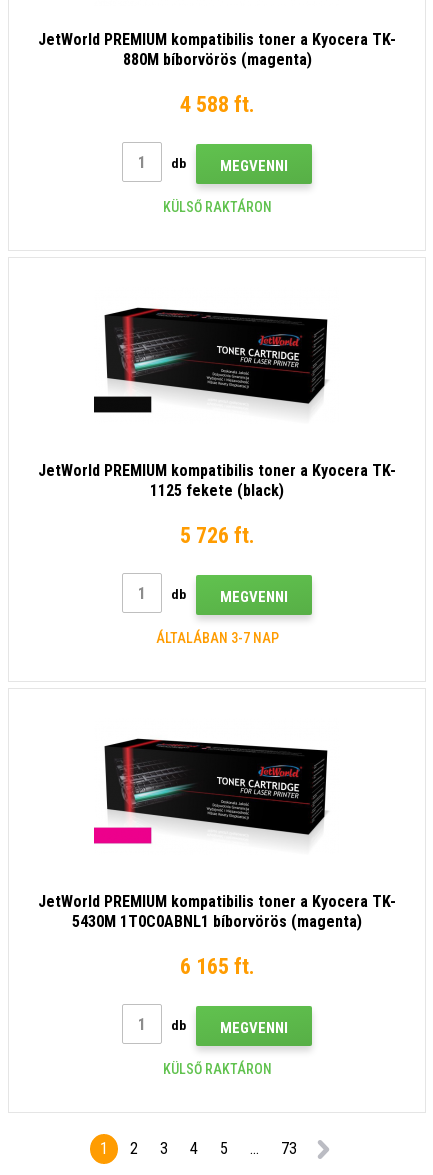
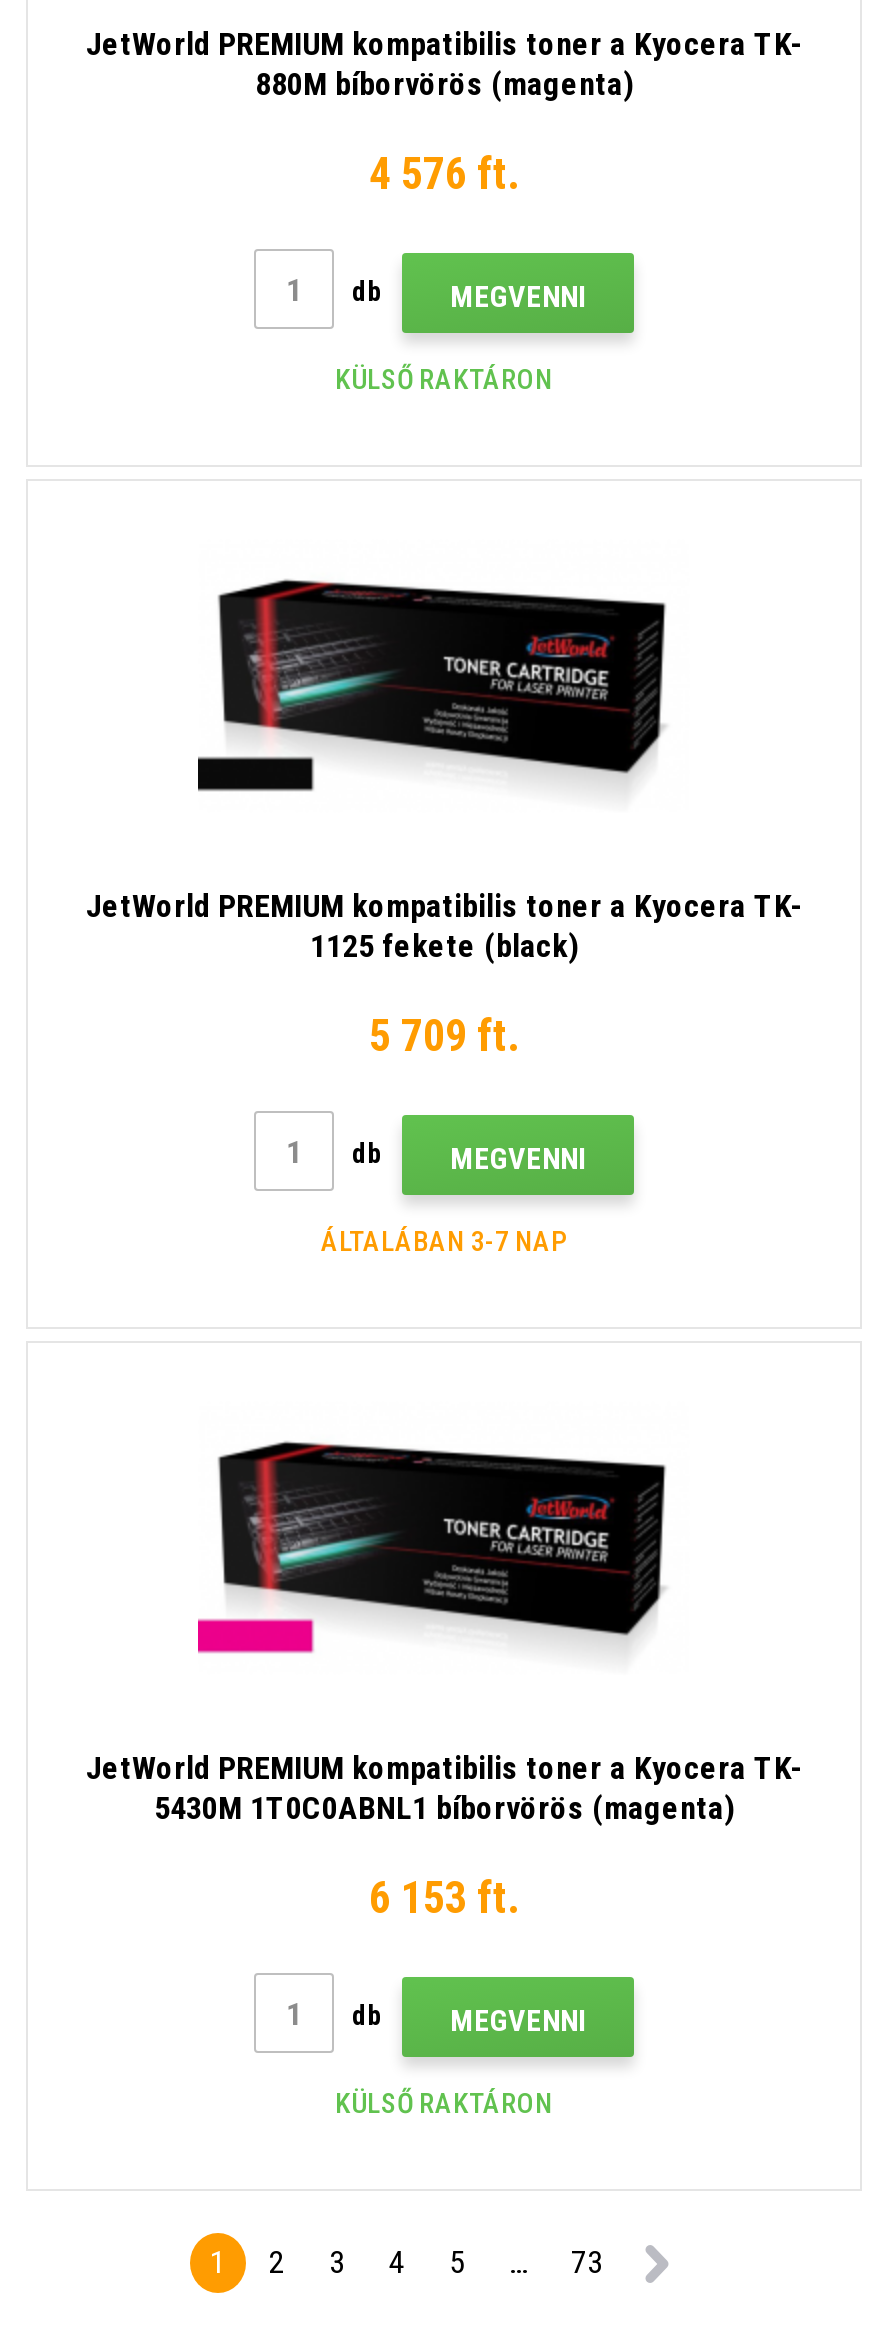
- 4 588 ft.
+ 4 576 ft.

- 5 726 ft.
+ 5 709 ft.

- 6 165 ft.
+ 6 153 ft.
